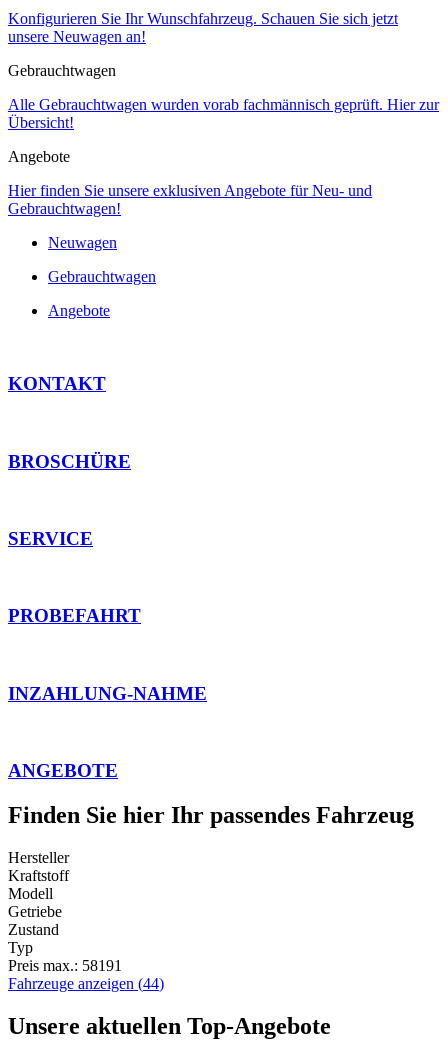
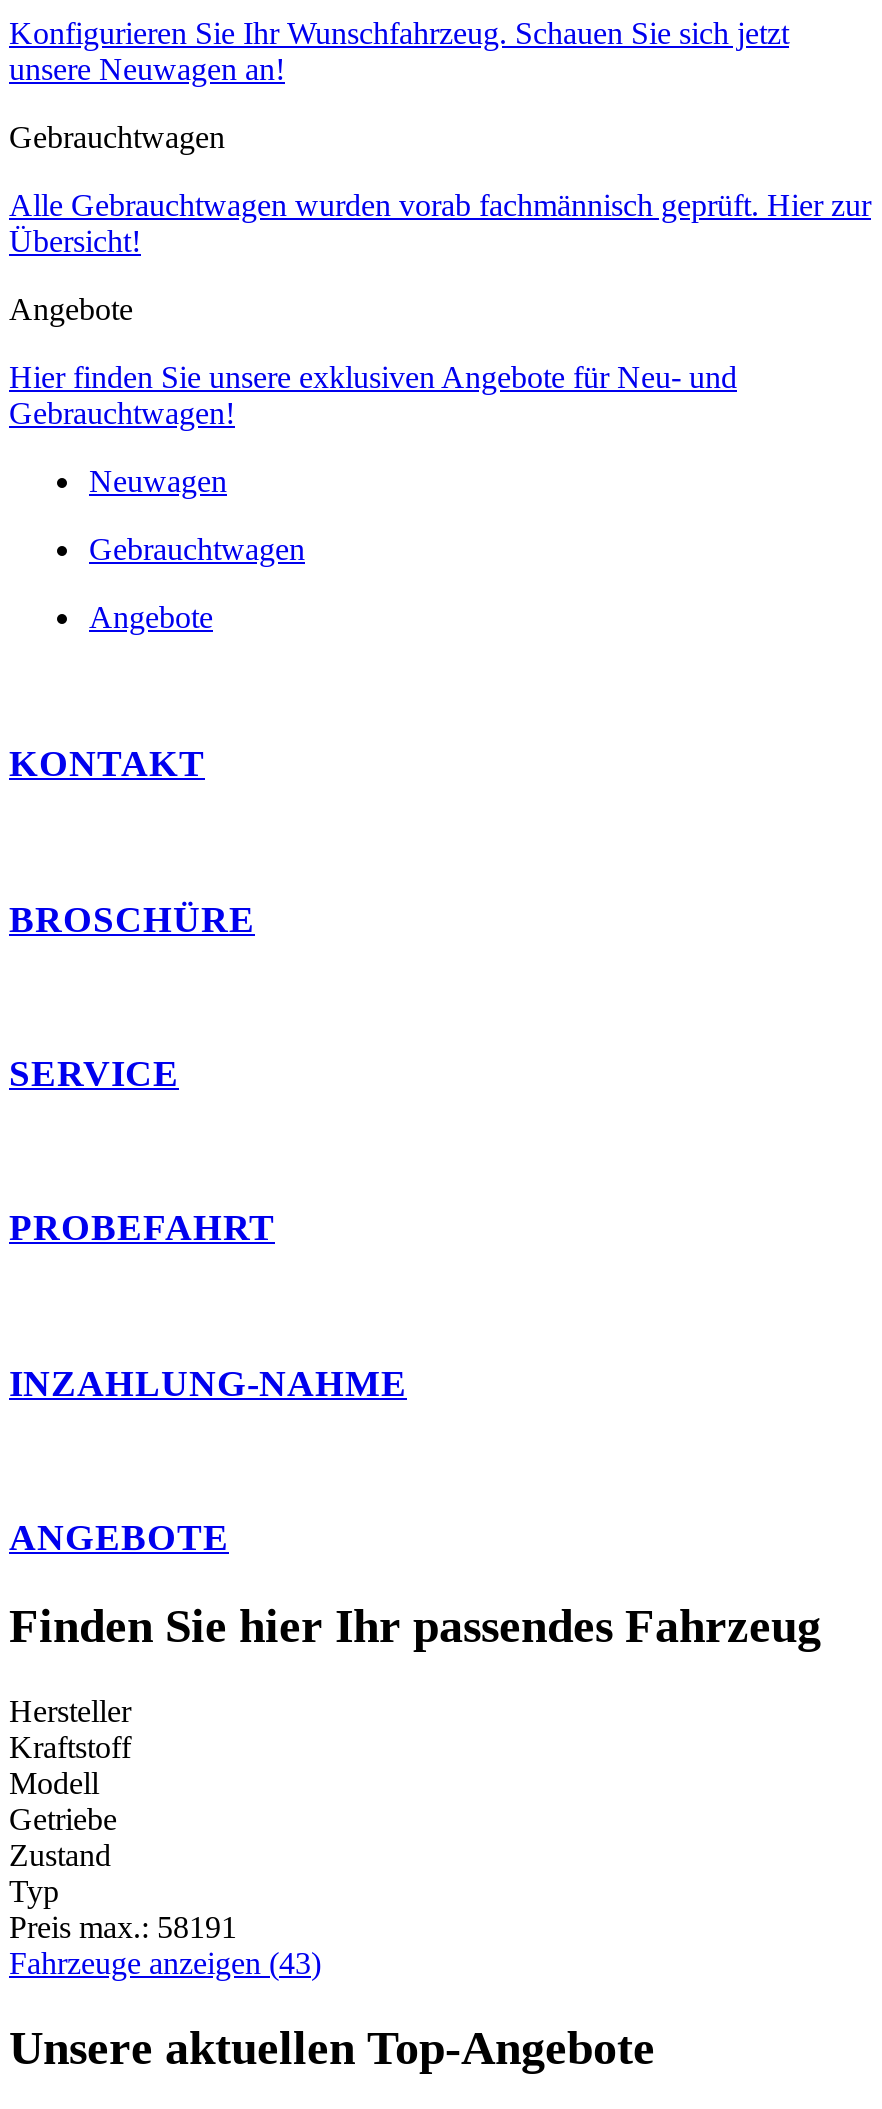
- Fahrzeuge anzeigen (44)
+ Fahrzeuge anzeigen (43)
